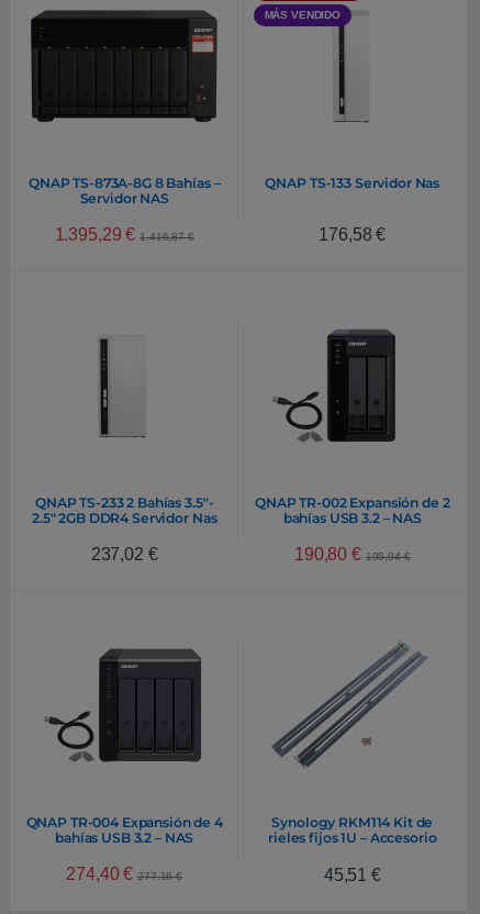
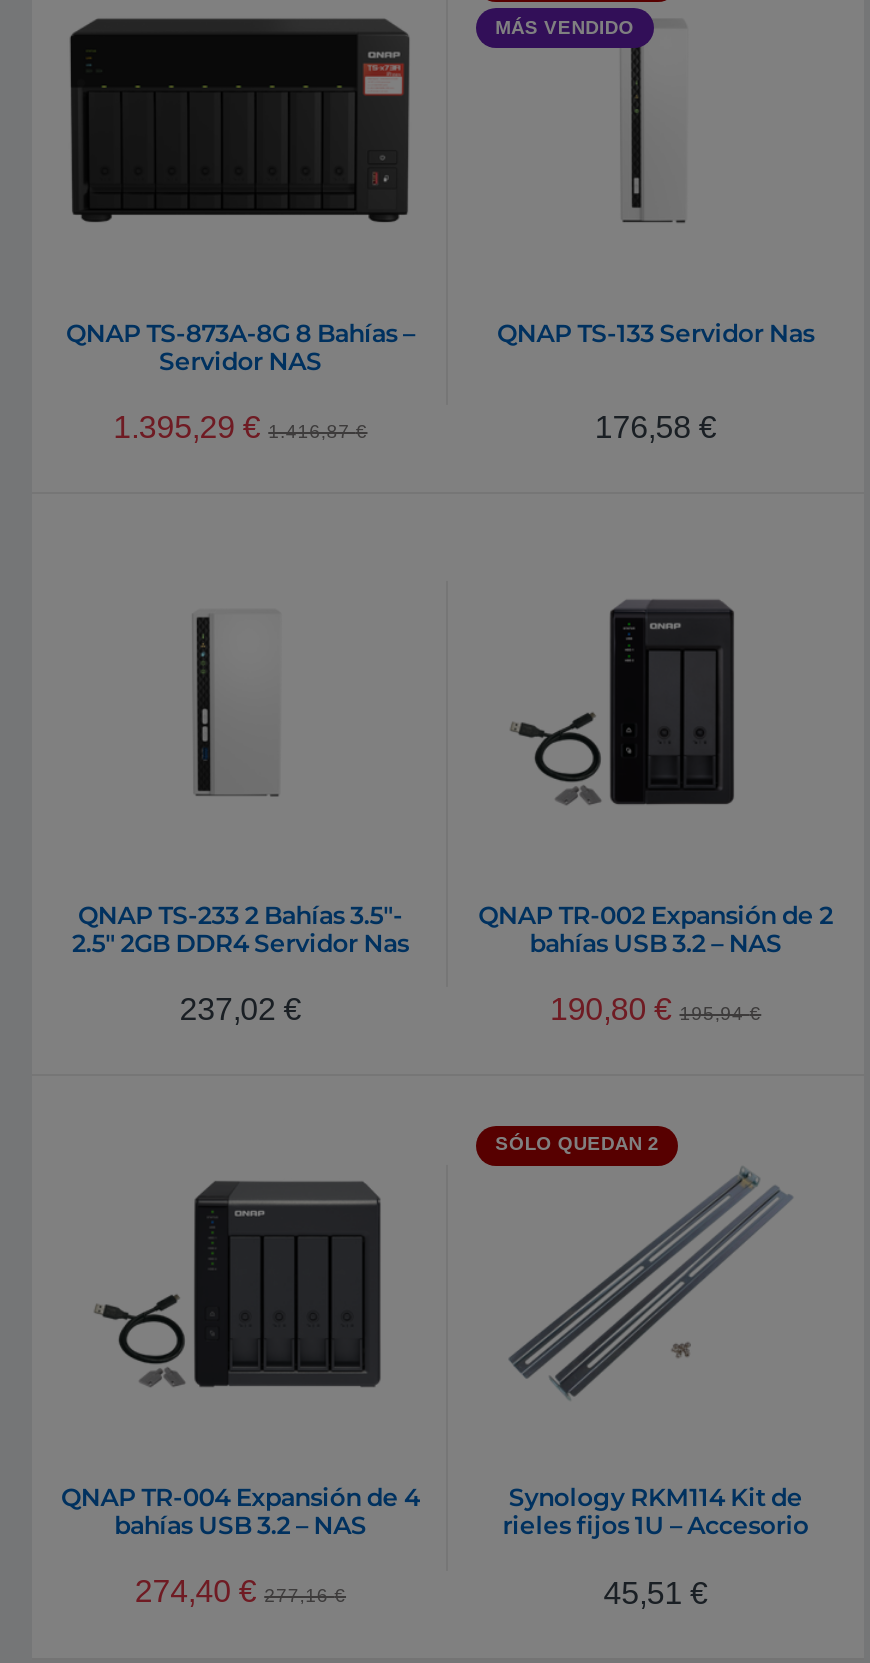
+ SÓLO QUEDAN 2
